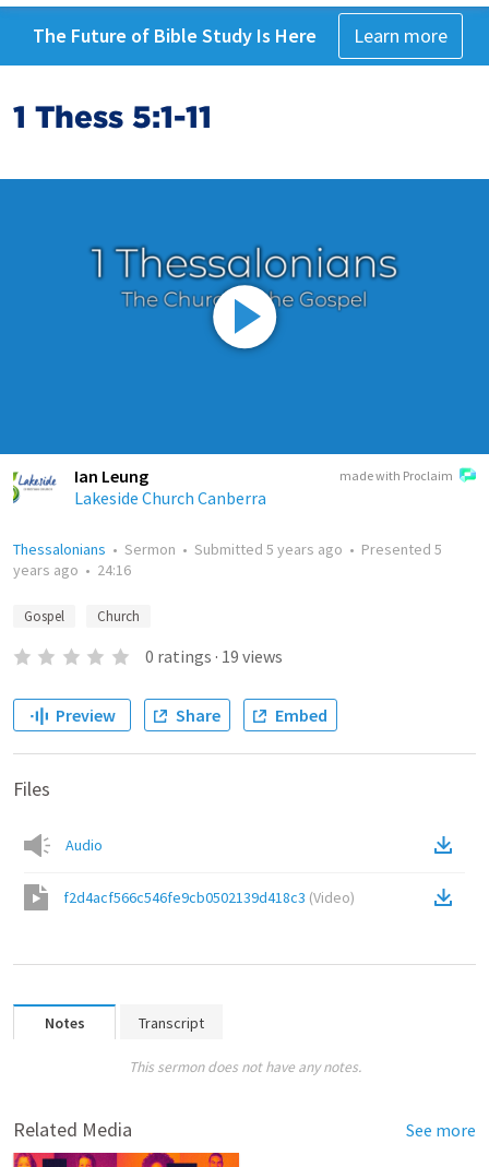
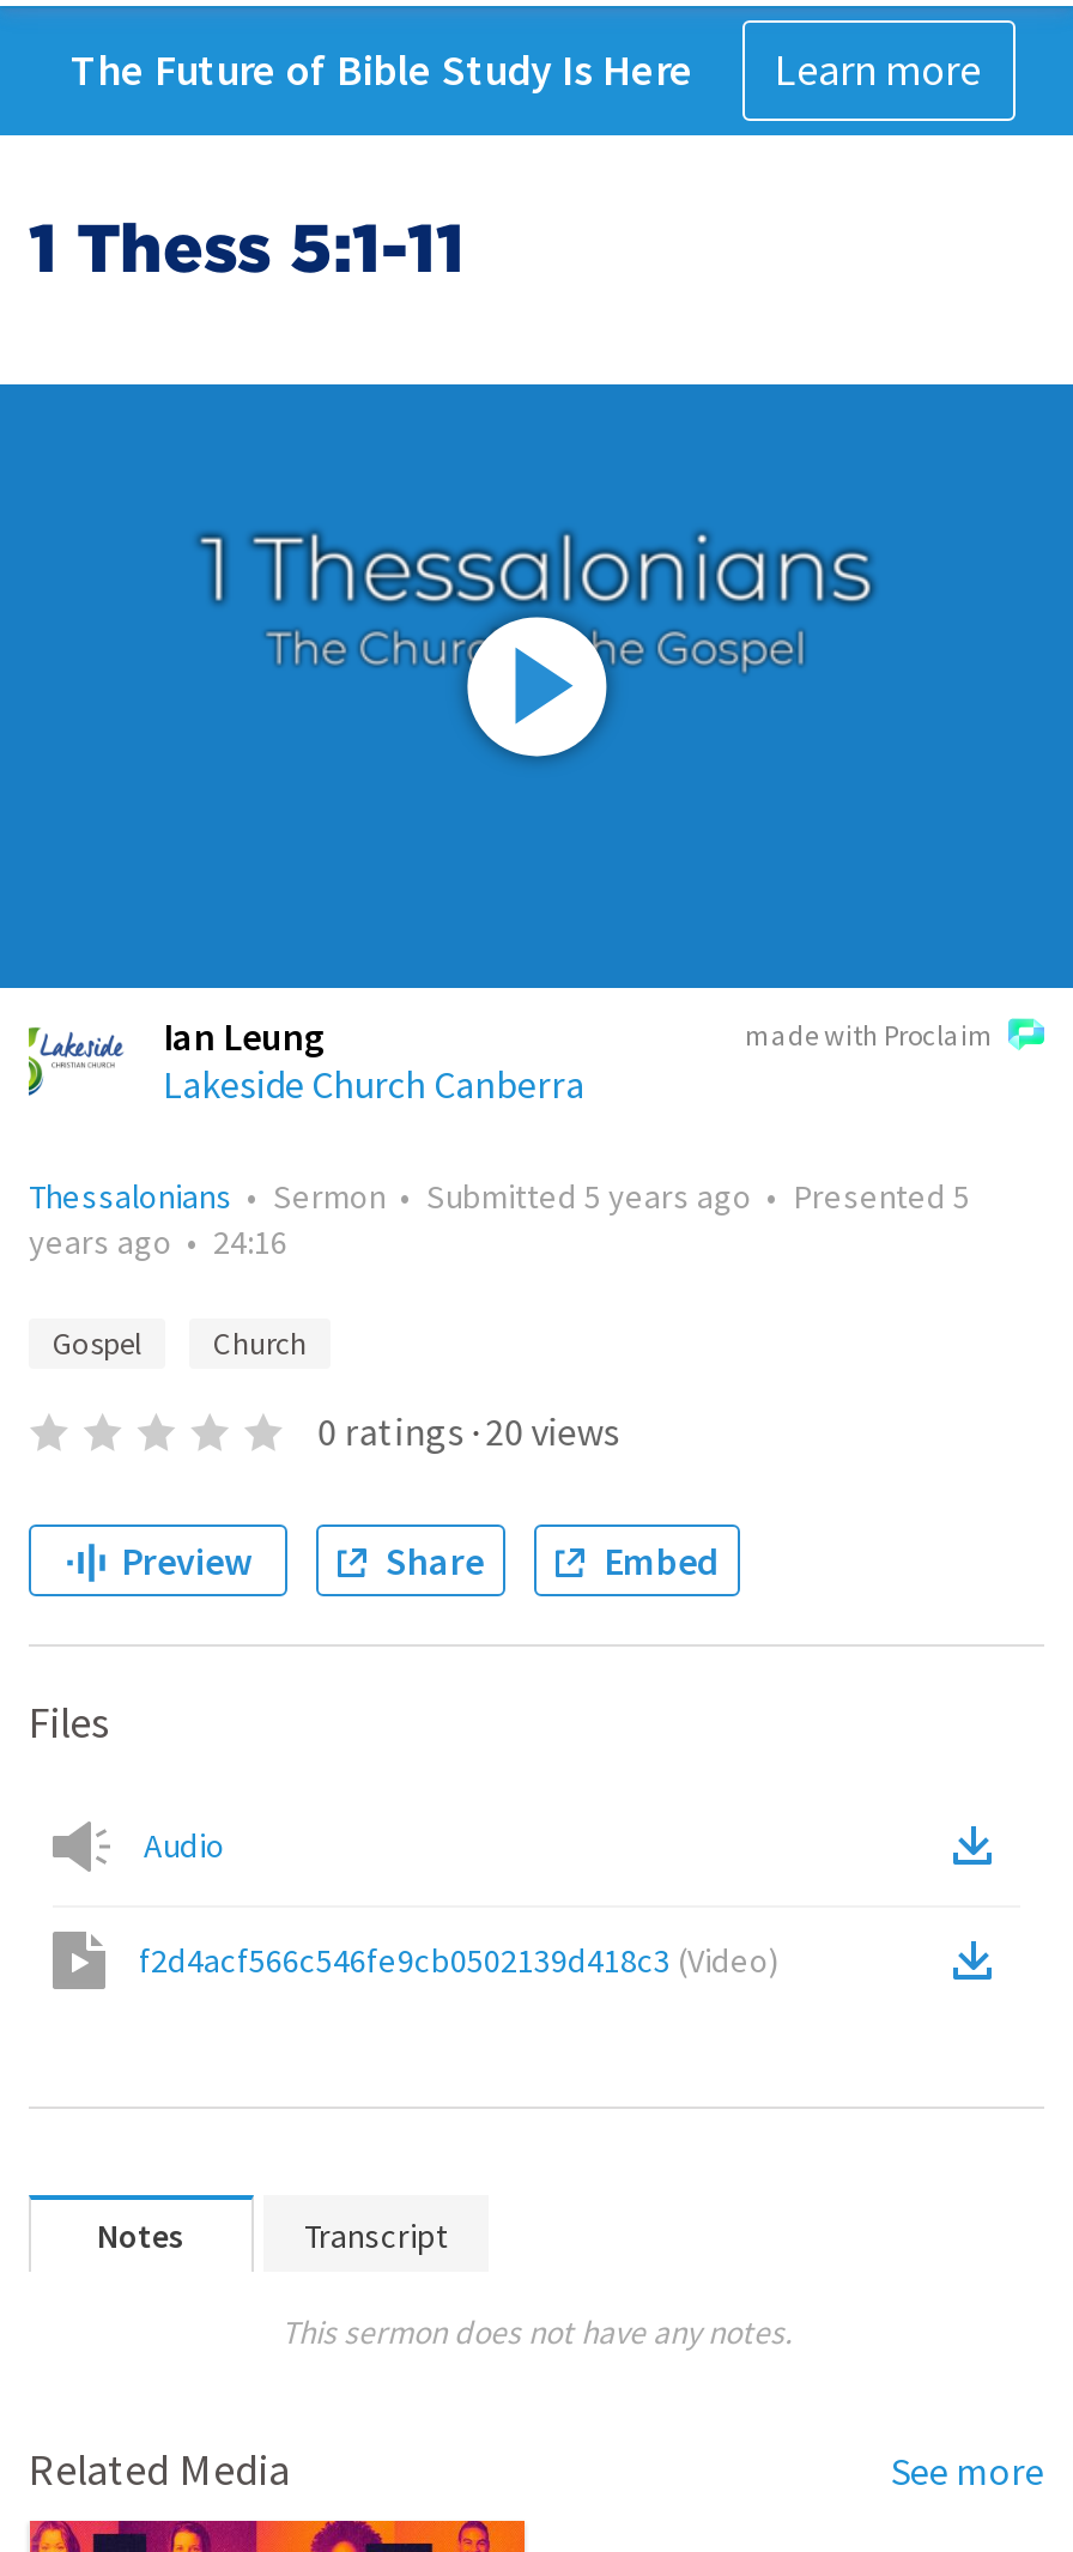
- 0 ratings · 19 views
+ 0 ratings · 20 views
